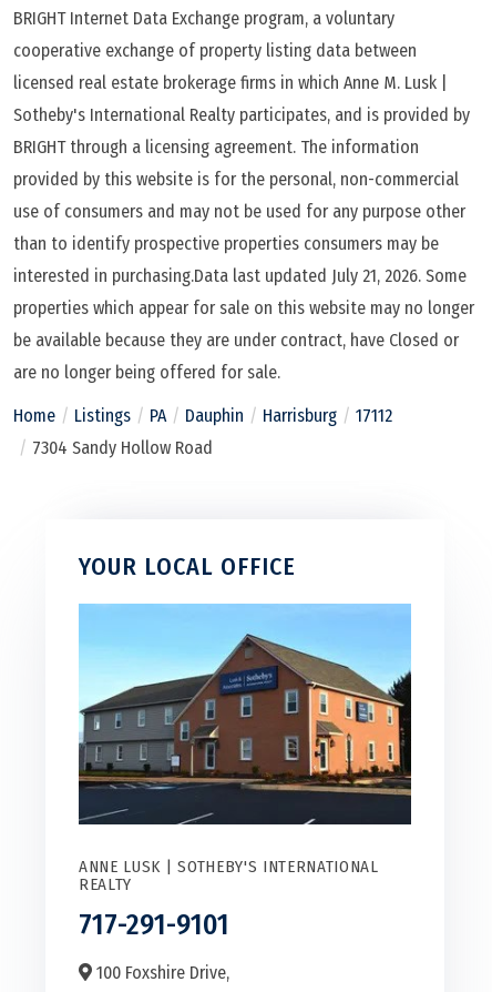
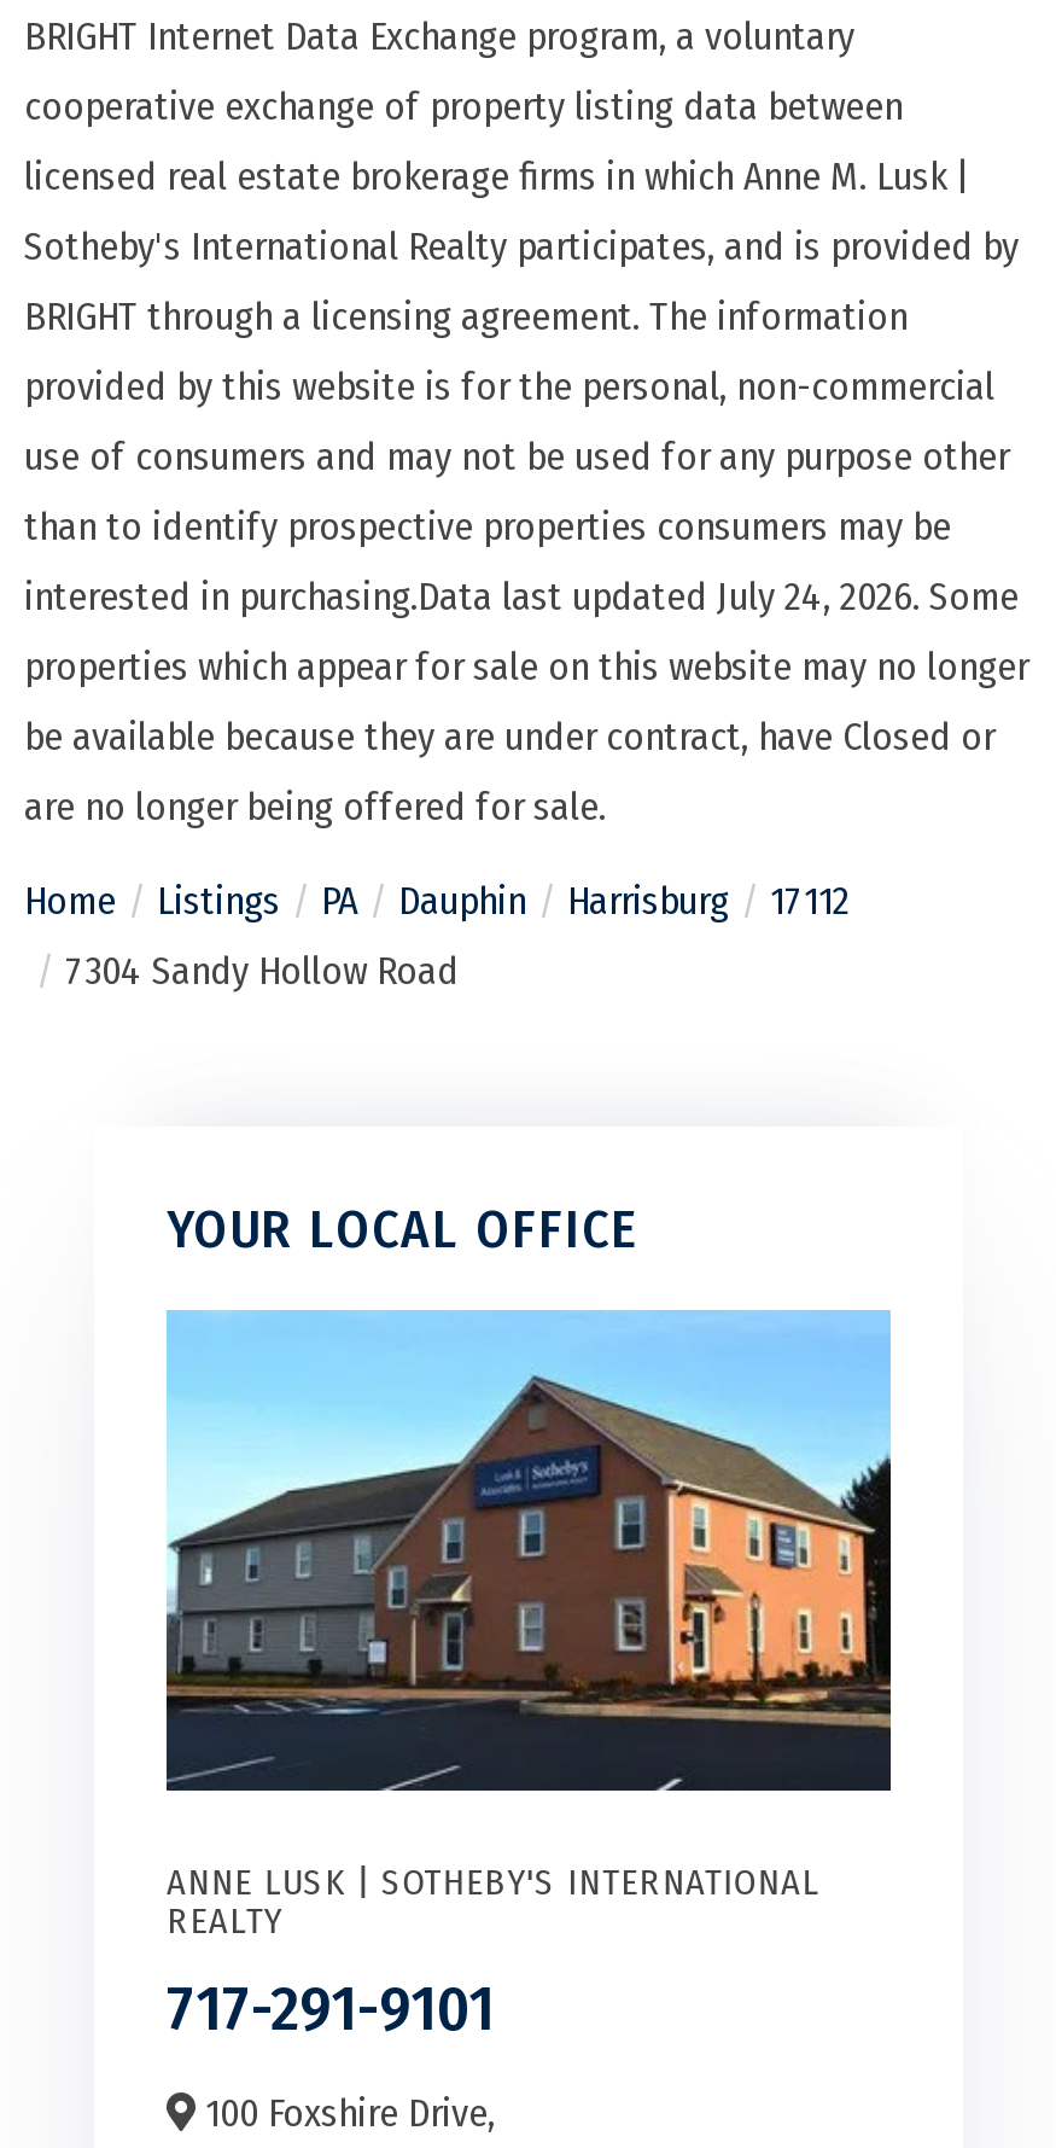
- interested in purchasing.Data last updated July 21, 2026. Some
+ interested in purchasing.Data last updated July 24, 2026. Some
